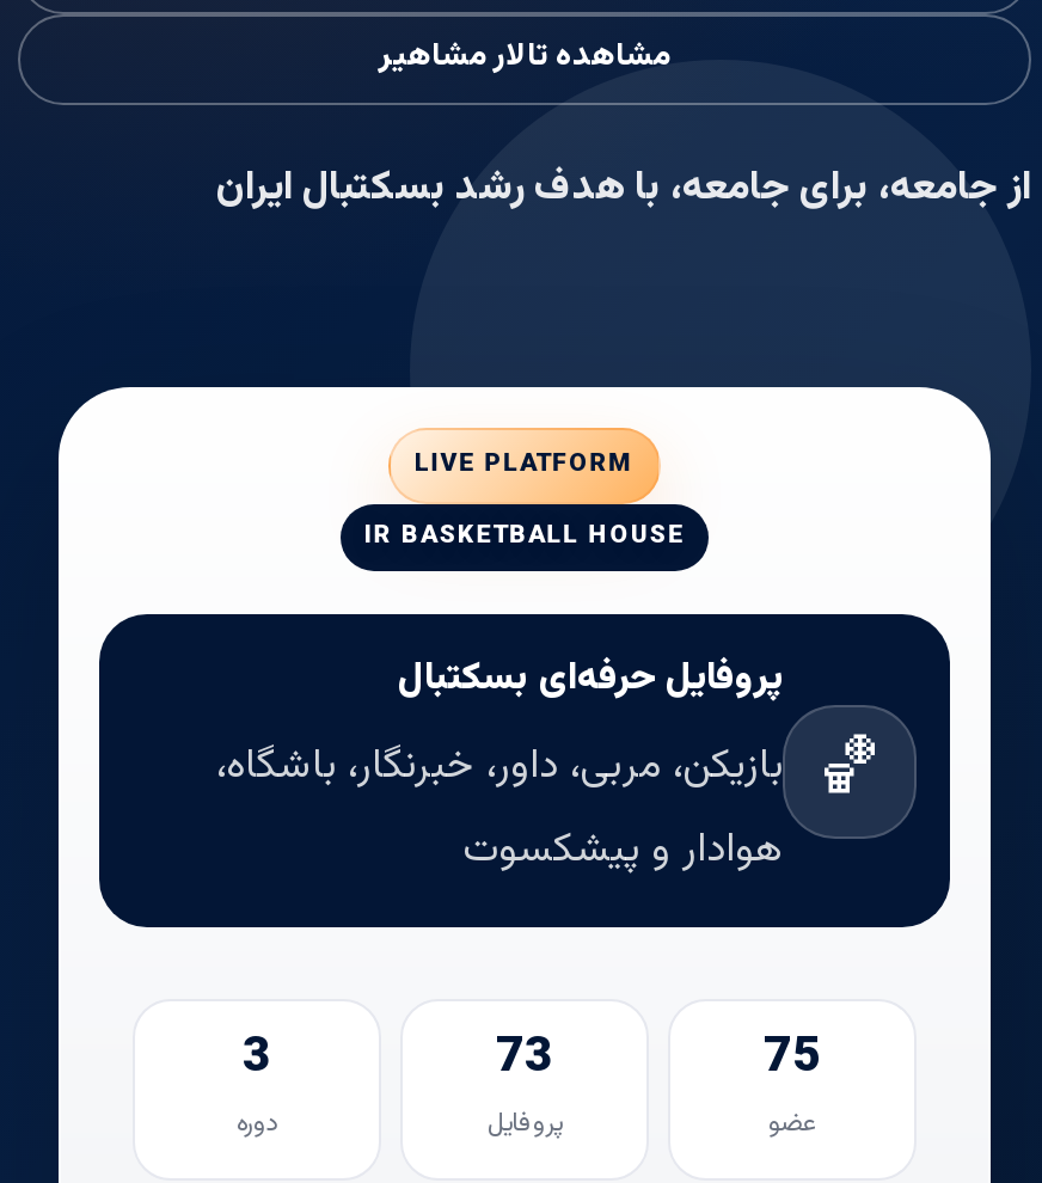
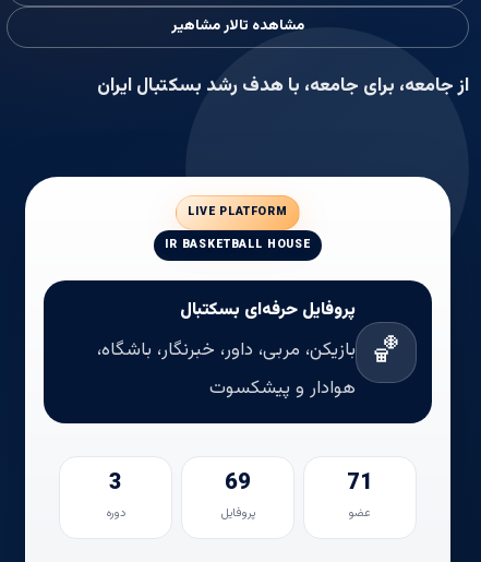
- 73
+ 69

- 75
+ 71
